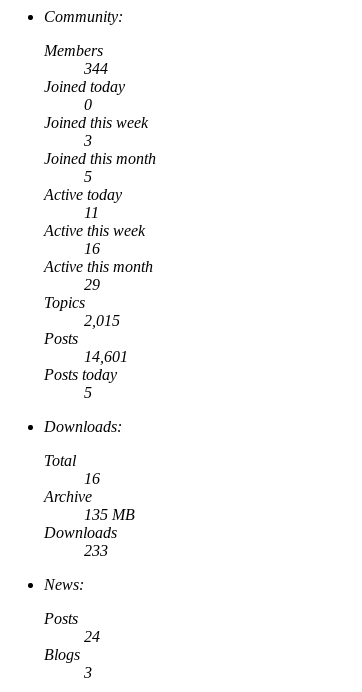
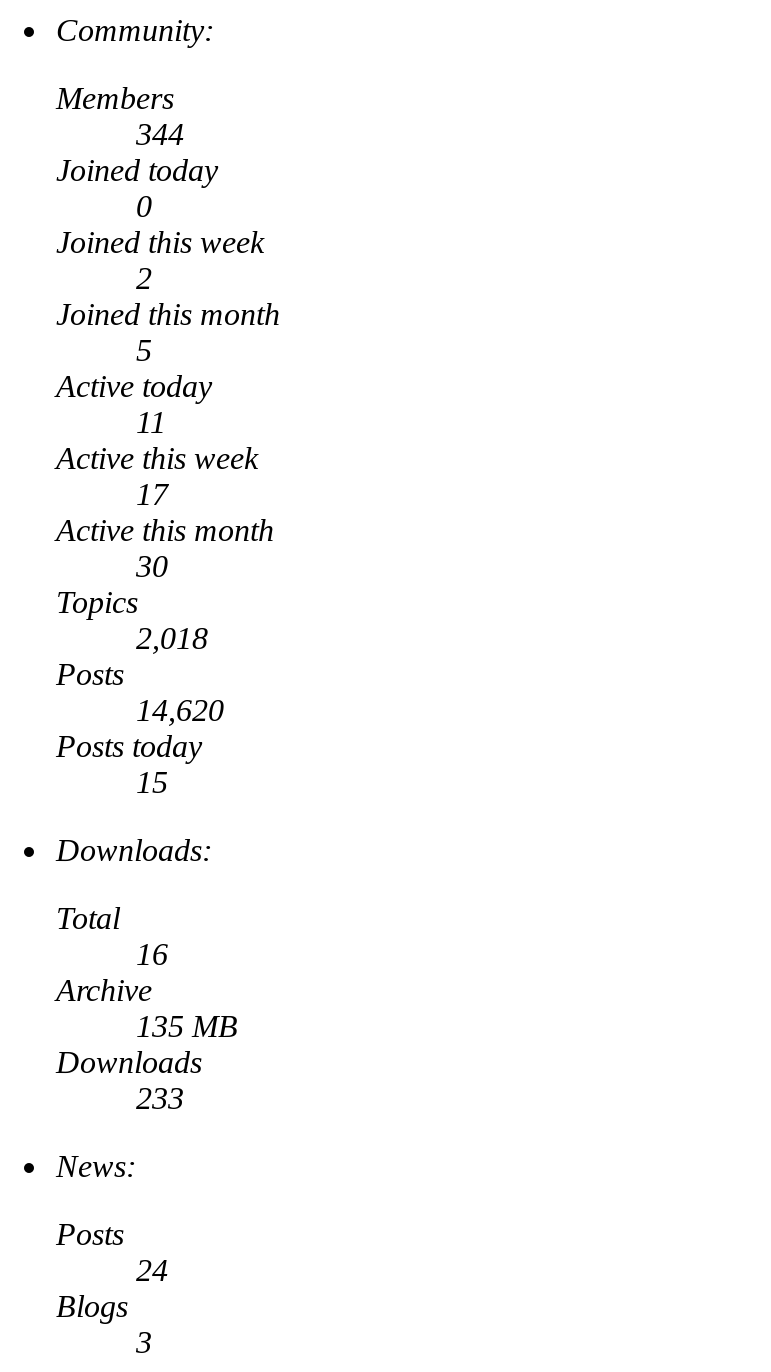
- 3
+ 2

- 16
+ 17

- 29
+ 30

- 2,015
+ 2,018

- 14,601
+ 14,620

- 5
+ 15
